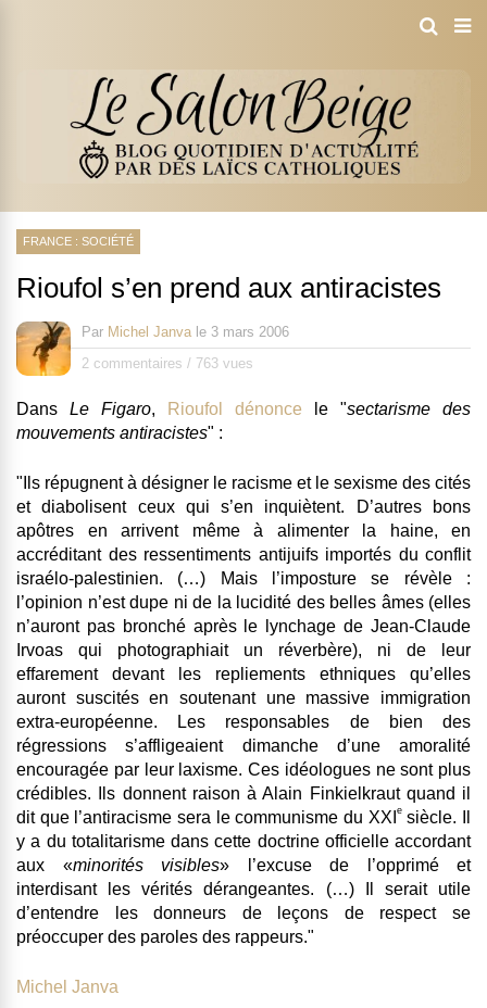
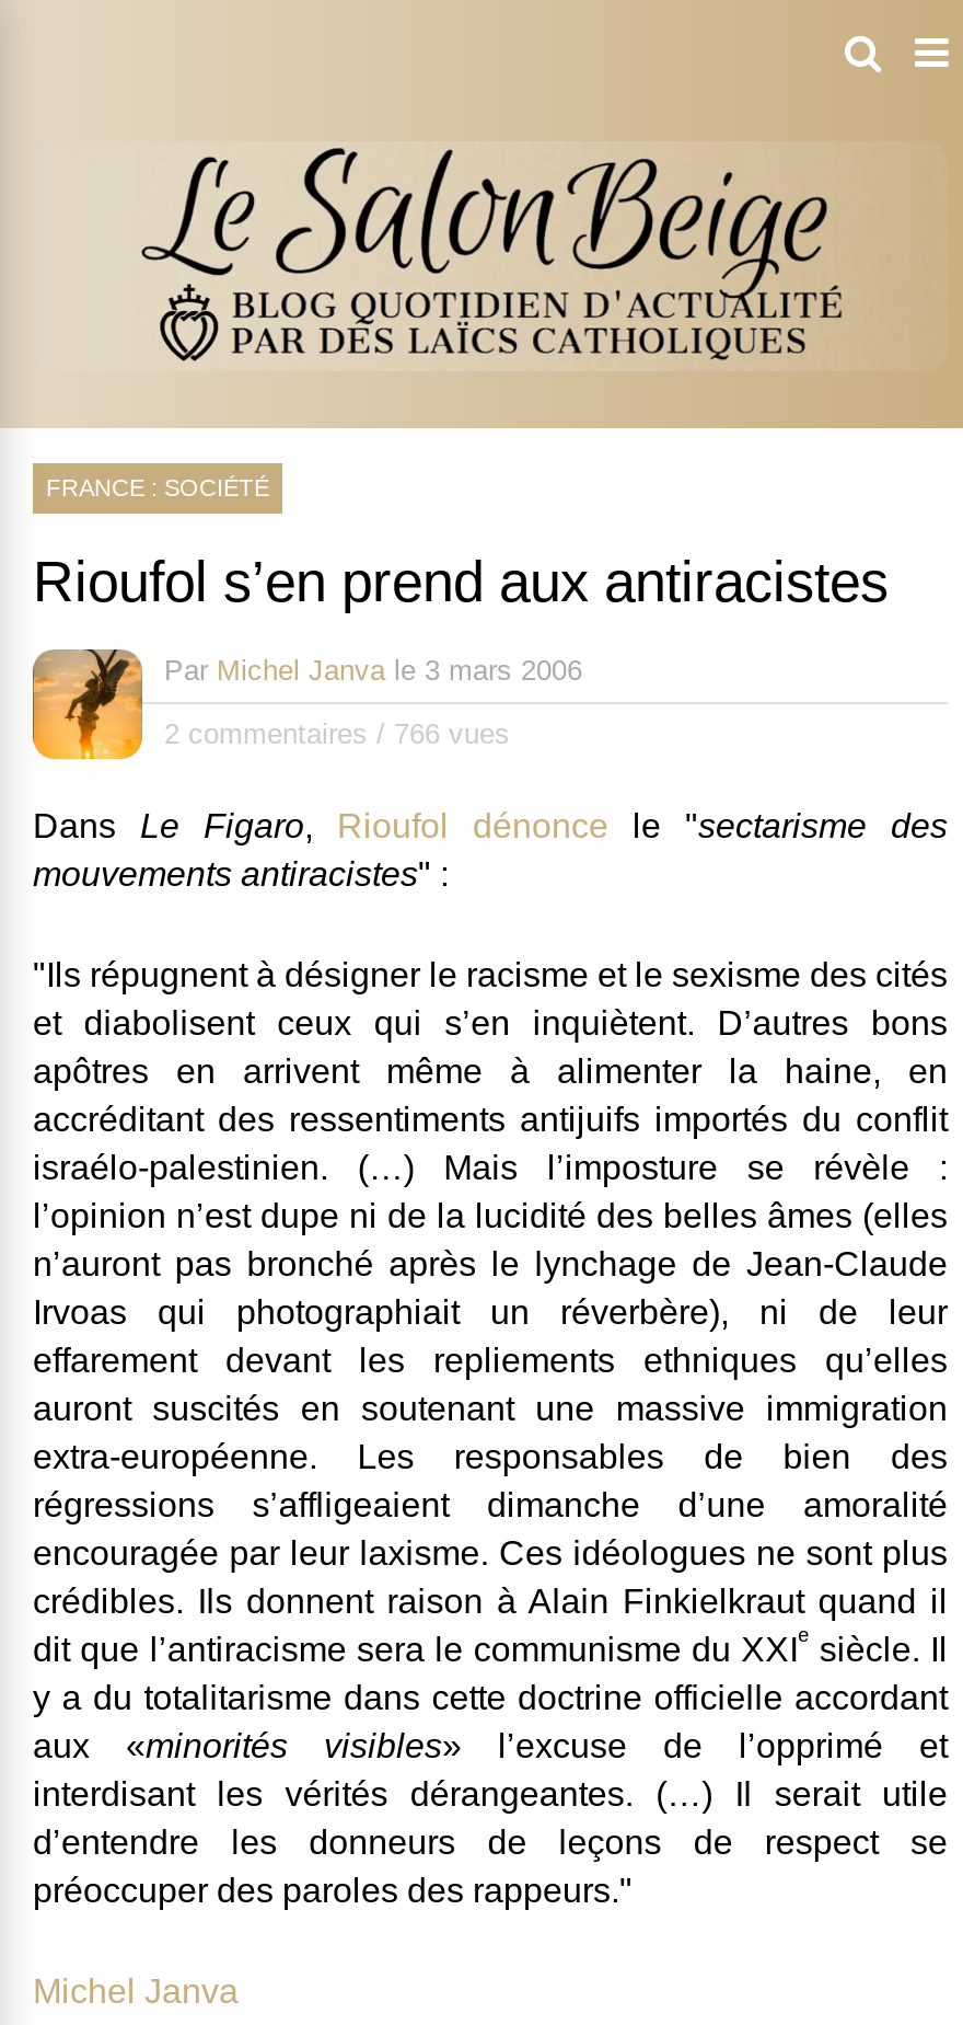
- 2 commentaires / 763 vues
+ 2 commentaires / 766 vues
